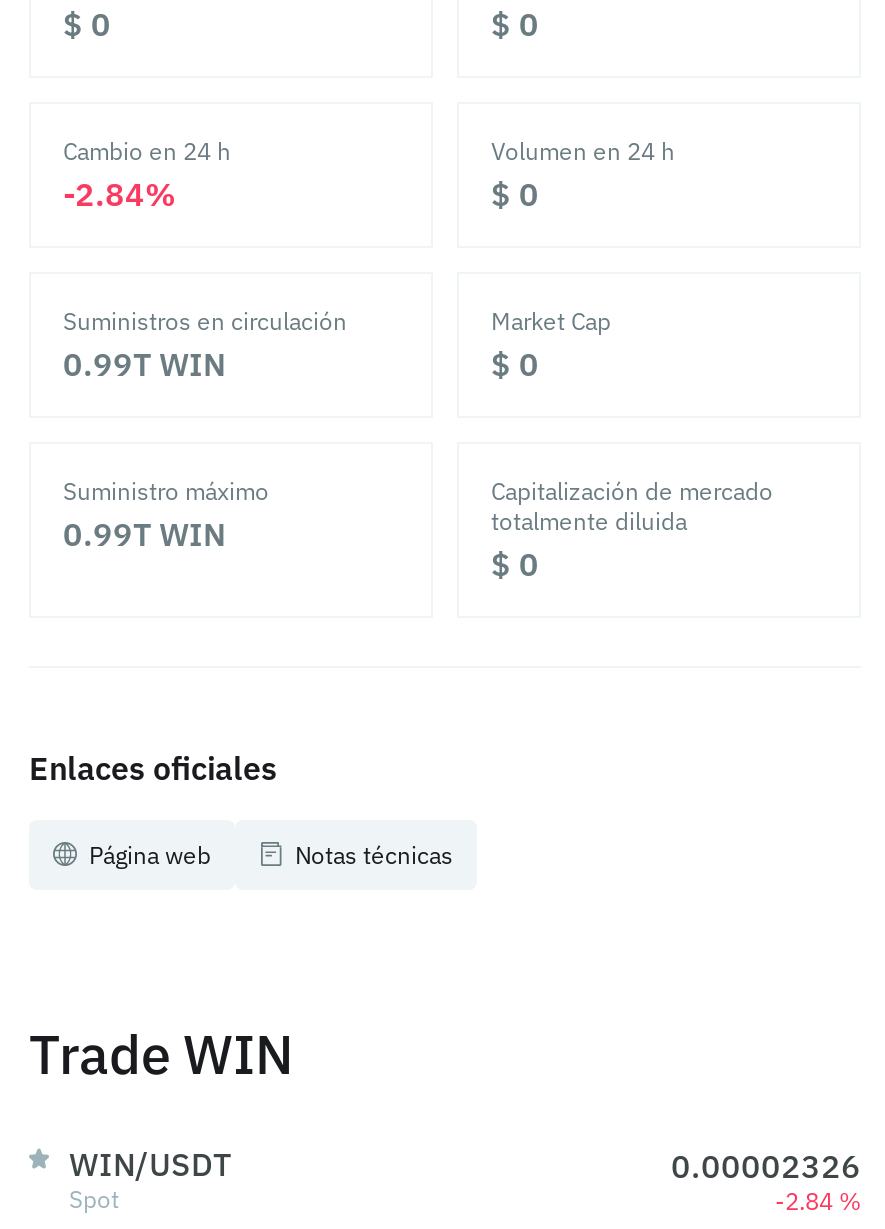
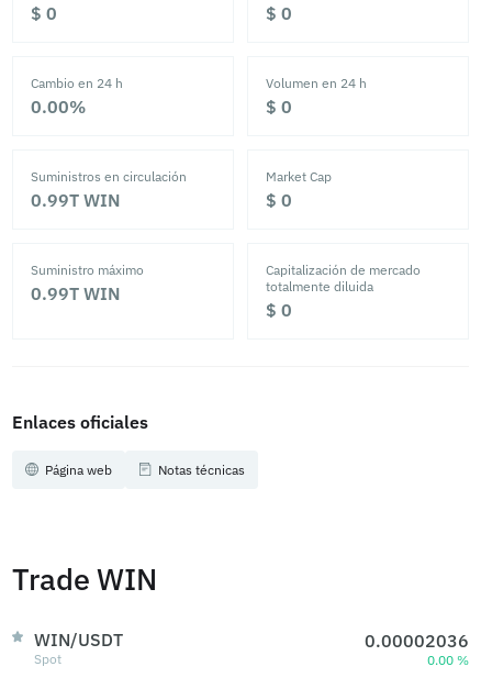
- -2.84%
+ 0.00%

- 0.00002326
+ 0.00002036

- -2.84 %
+ 0.00 %
